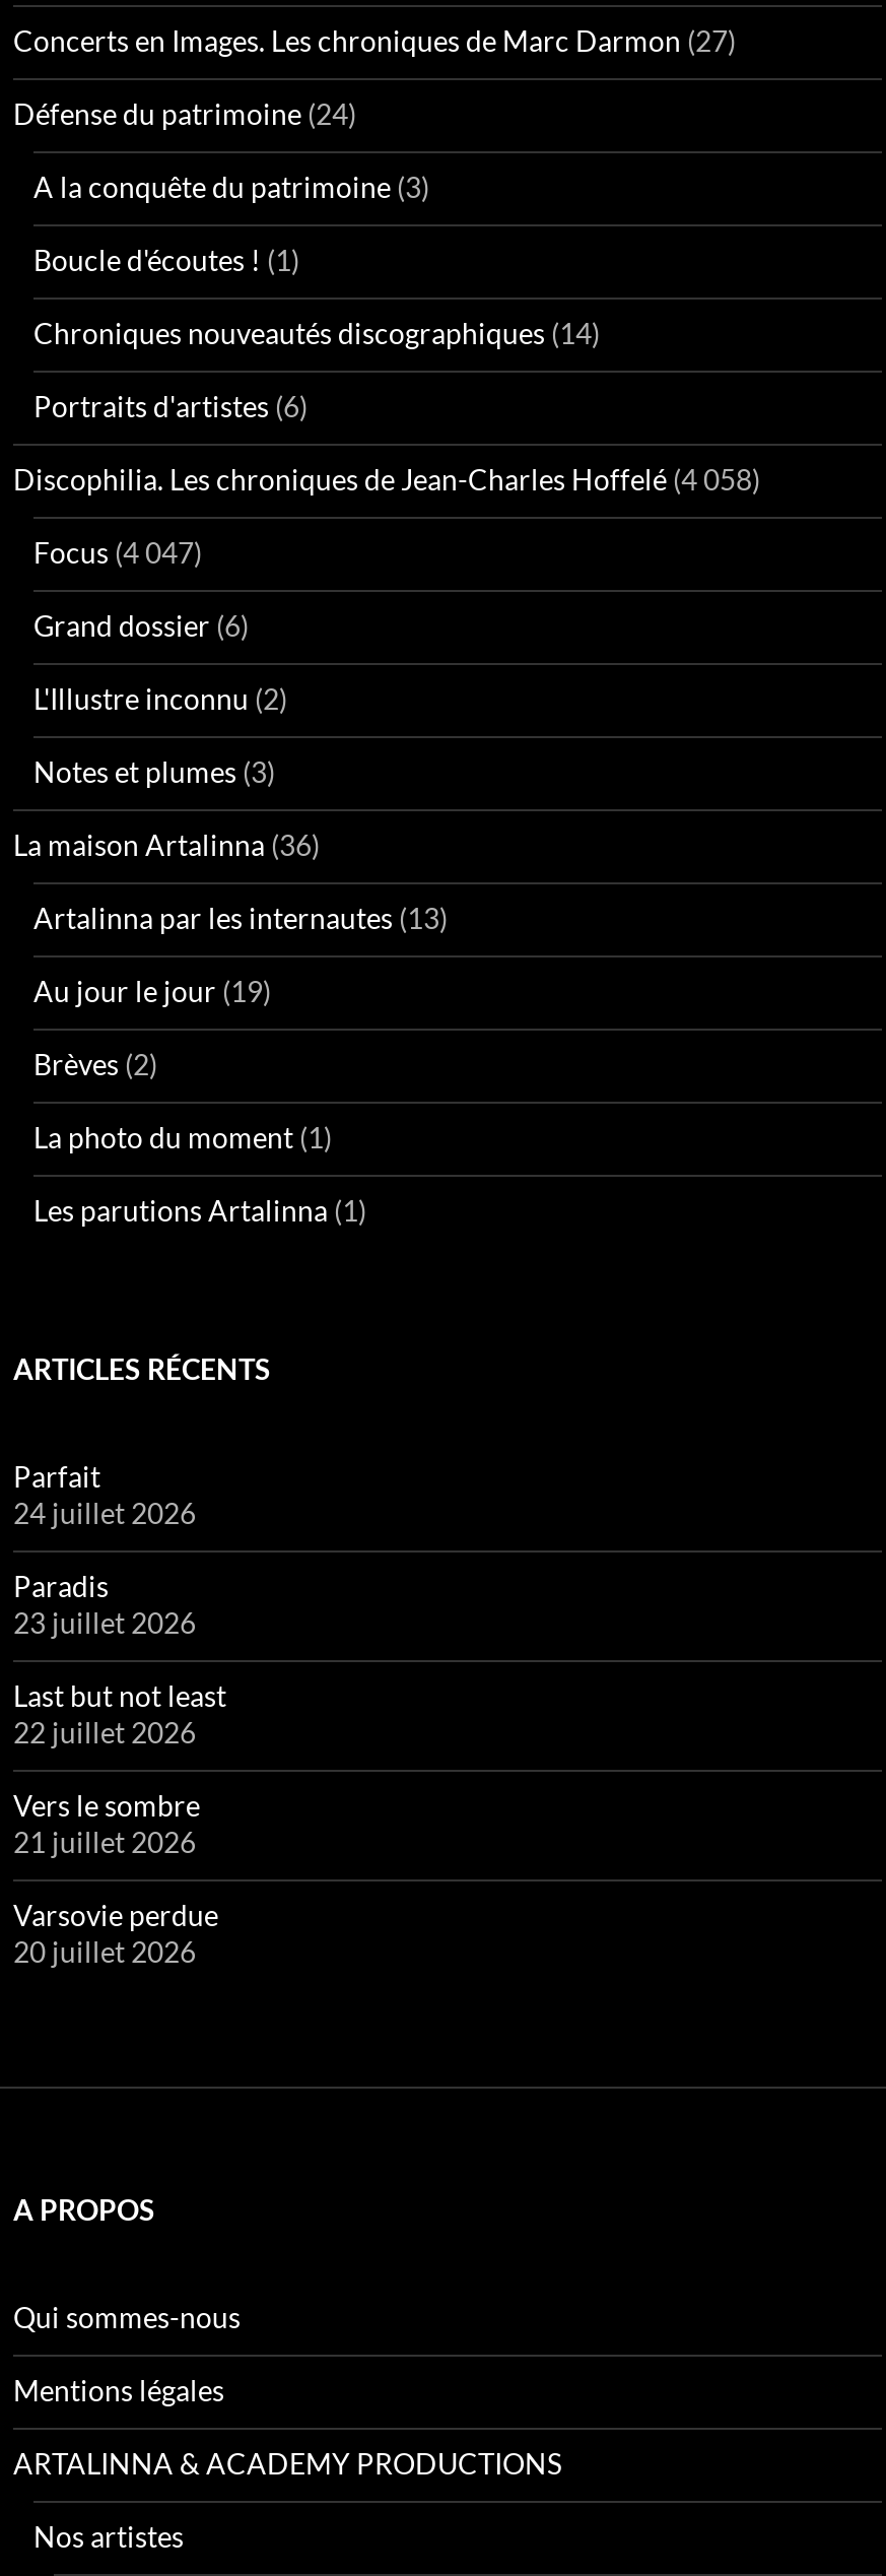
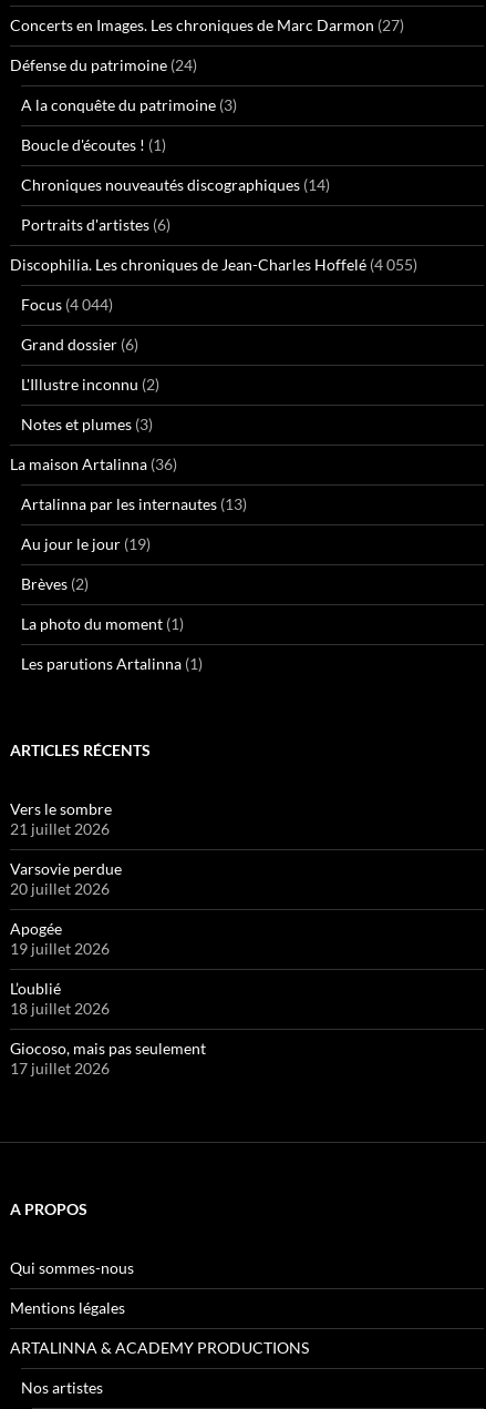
- Discophilia. Les chroniques de Jean-Charles Hoffelé (4 058)
+ Discophilia. Les chroniques de Jean-Charles Hoffelé (4 055)

- Focus (4 047)
+ Focus (4 044)

- Parfait
- 24 juillet 2026
- Paradis
- 23 juillet 2026
- Last but not least
- 22 juillet 2026

moved up: Vers le sombre | 21 juillet 2026 | Varsovie perdue | 20 juillet 2026

+ Apogée
+ 19 juillet 2026
+ L’oublié
+ 18 juillet 2026
+ Giocoso, mais pas seulement
+ 17 juillet 2026
